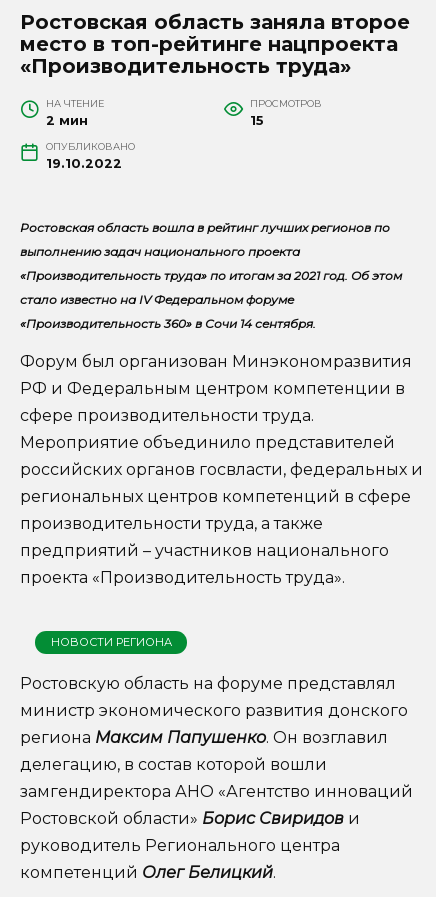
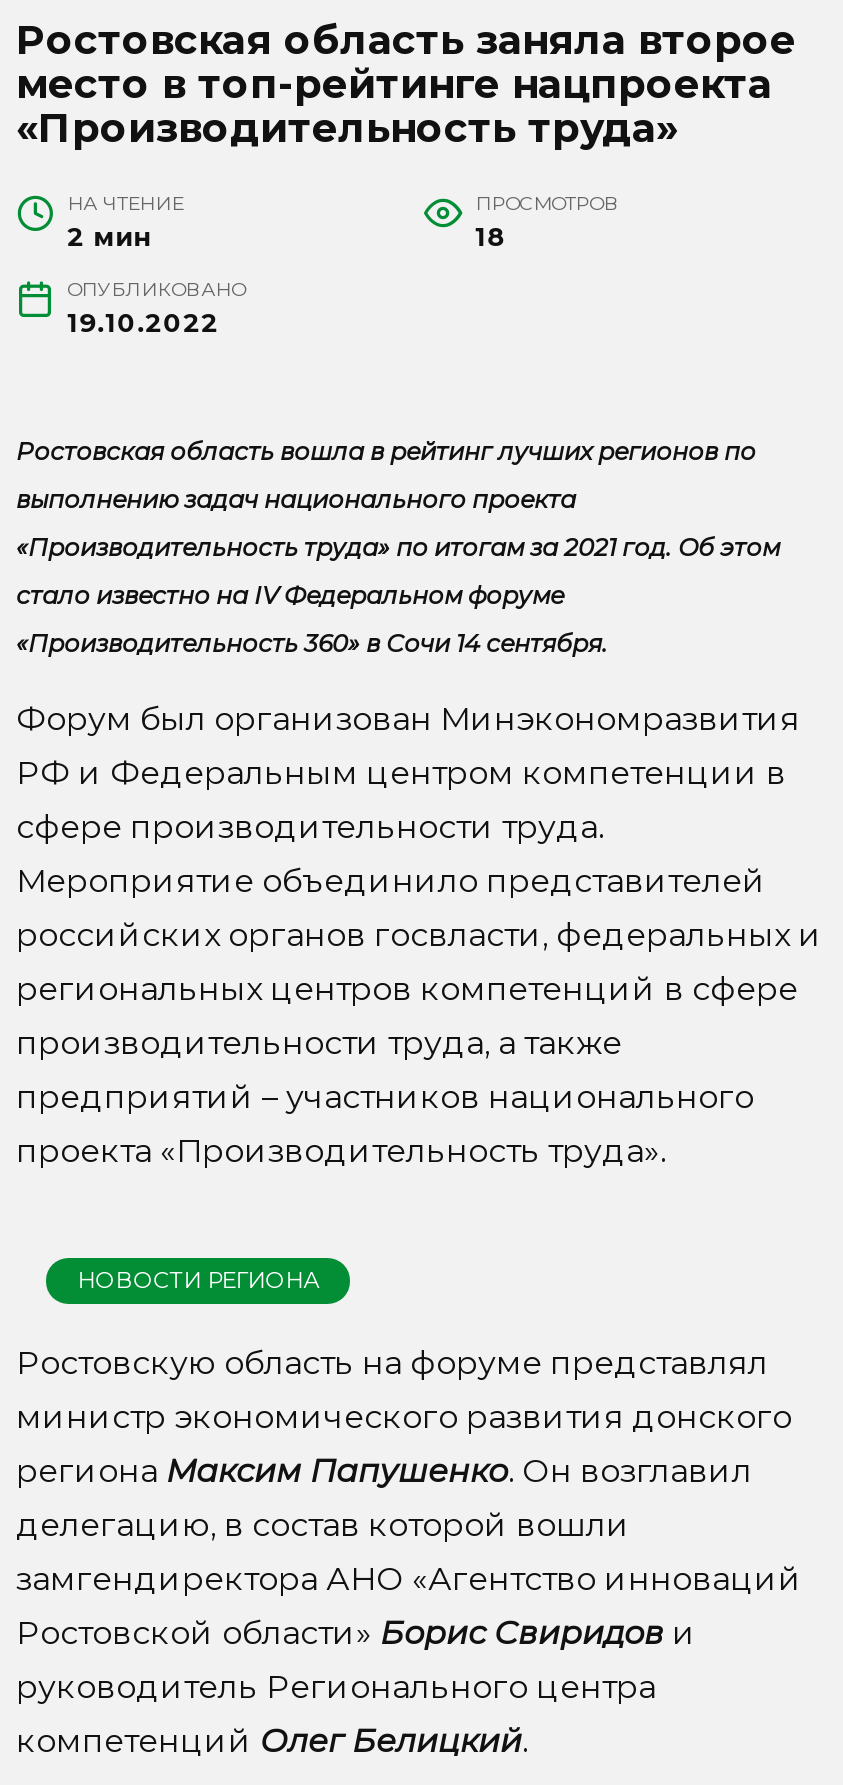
- 15
+ 18
